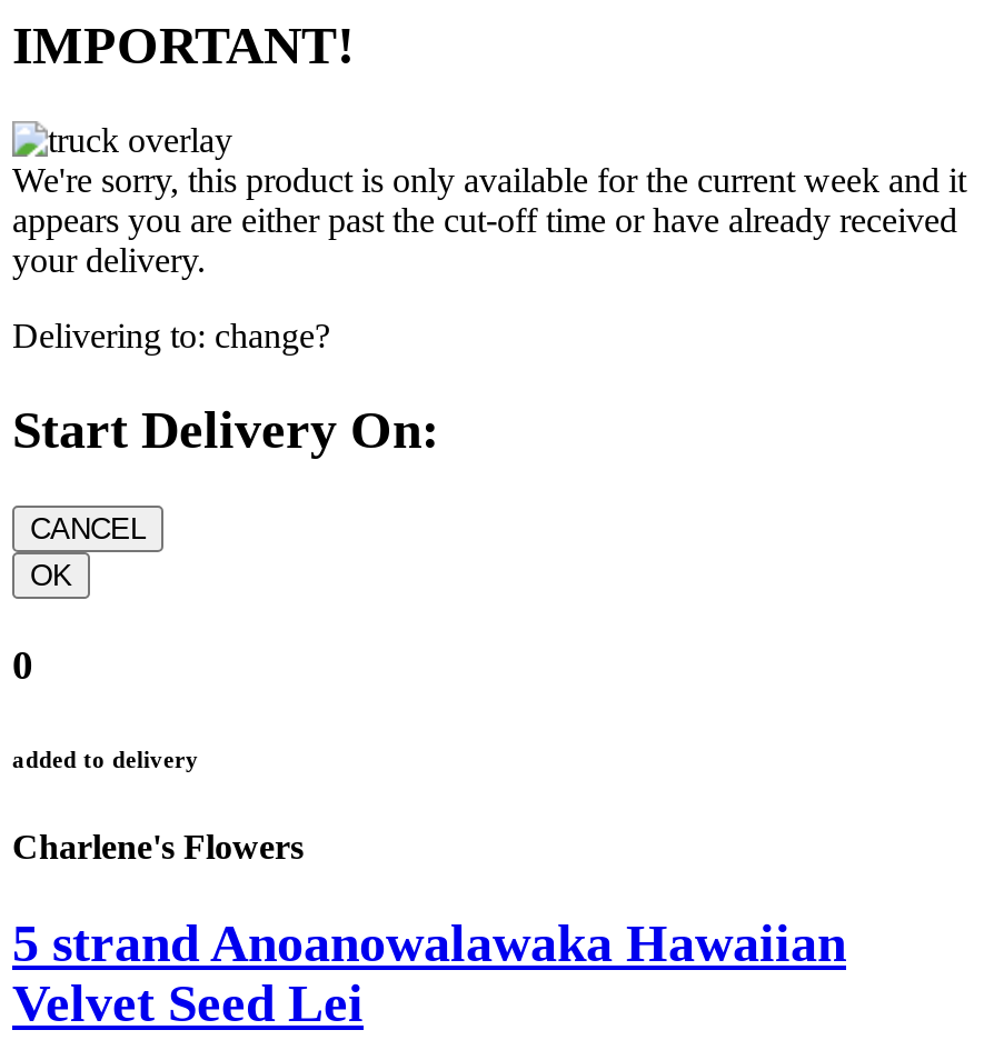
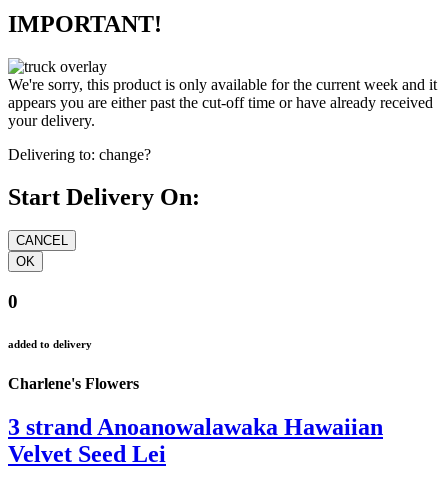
- 5 strand Anoanowalawaka Hawaiian
+ 3 strand Anoanowalawaka Hawaiian
